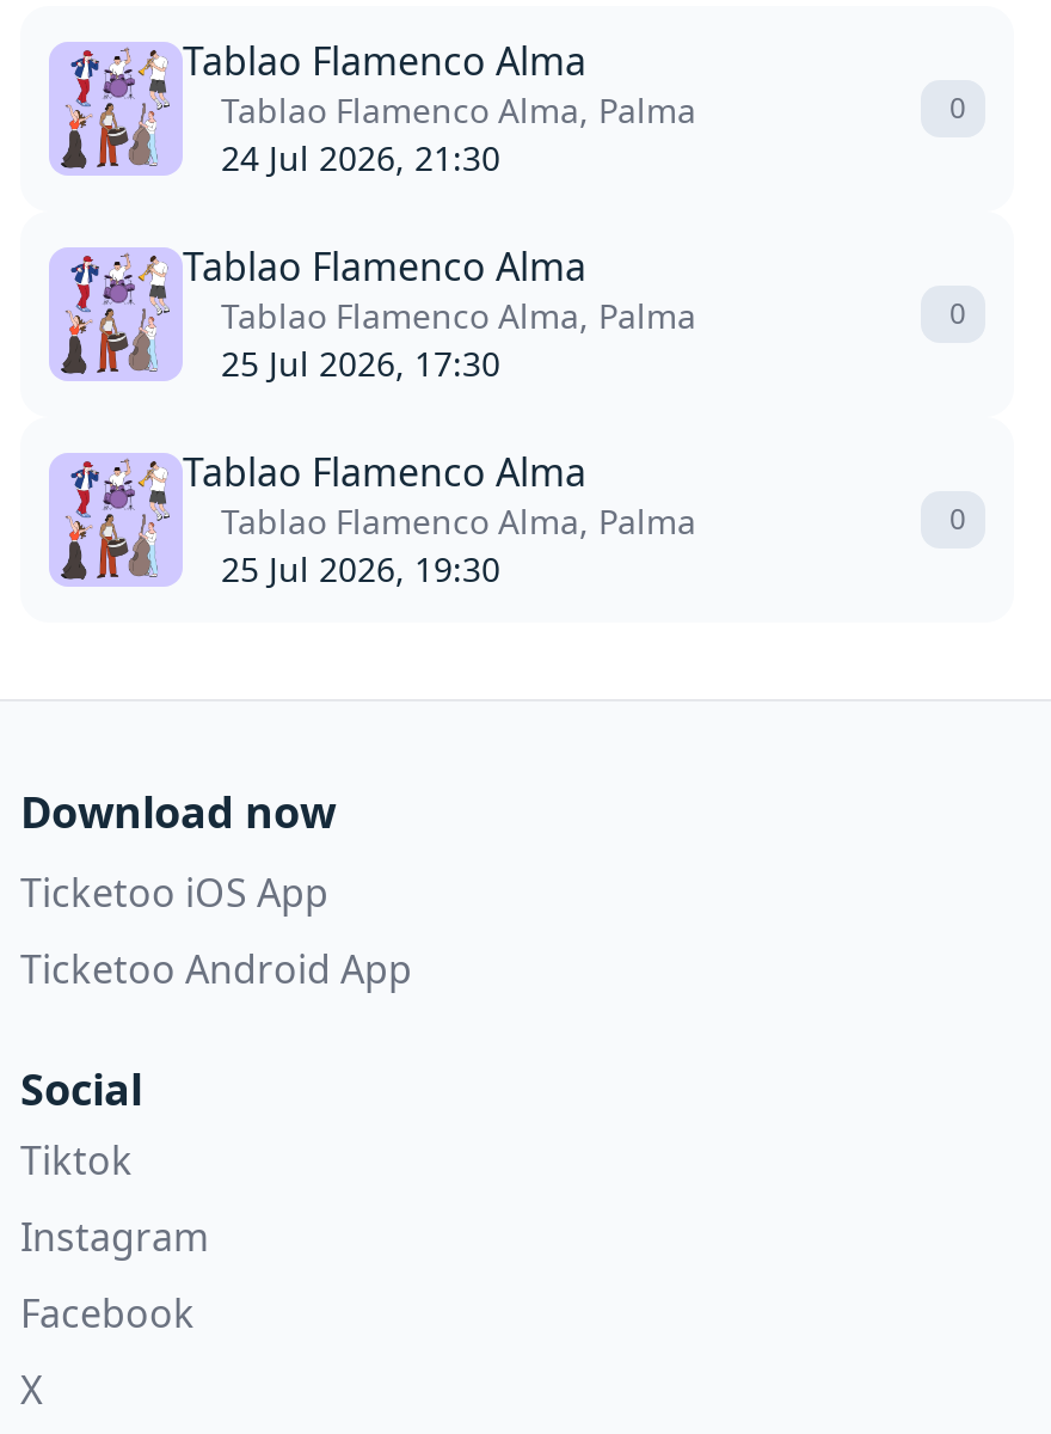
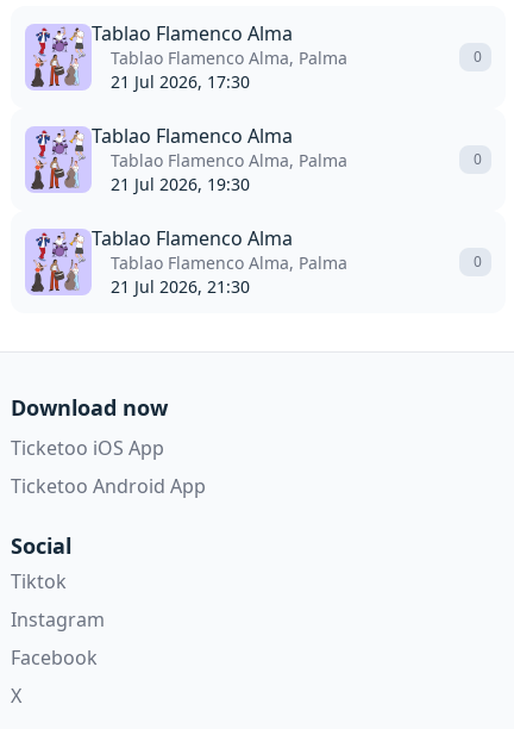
- 24 Jul 2026, 21:30
+ 21 Jul 2026, 17:30

- 25 Jul 2026, 17:30
+ 21 Jul 2026, 19:30

- 25 Jul 2026, 19:30
+ 21 Jul 2026, 21:30
